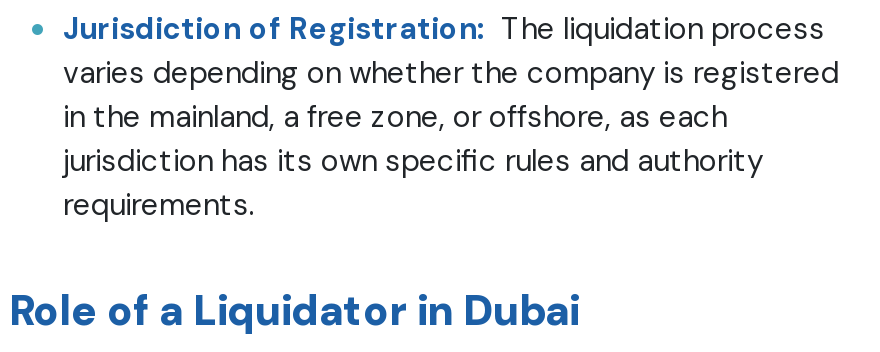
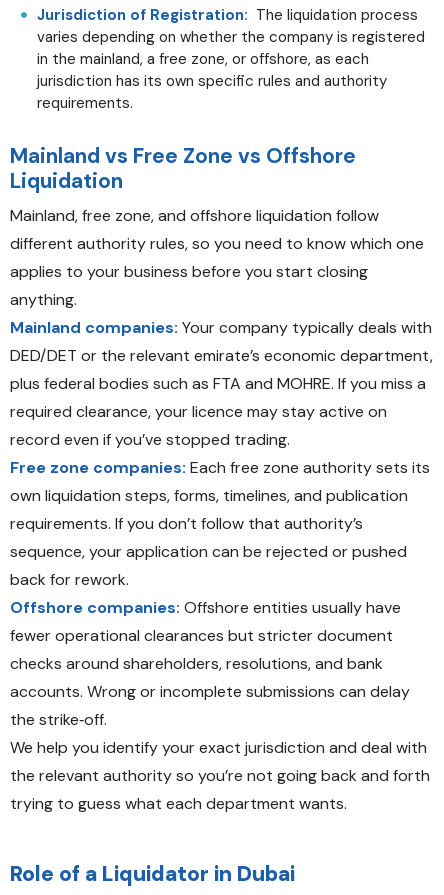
+ Mainland vs Free Zone vs Offshore
+ Liquidation
+ Mainland, free zone, and offshore liquidation follow
+ different authority rules, so you need to know which one
+ applies to your business before you start closing
+ anything.
+ Mainland companies: Your company typically deals with
+ DED/DET or the relevant emirate’s economic department,
+ plus federal bodies such as FTA and MOHRE. If you miss a
+ required clearance, your licence may stay active on
+ record even if you’ve stopped trading.
+ Free zone companies: Each free zone authority sets its
+ own liquidation steps, forms, timelines, and publication
+ requirements. If you don’t follow that authority’s
+ sequence, your application can be rejected or pushed
+ back for rework.
+ Offshore companies: Offshore entities usually have
+ fewer operational clearances but stricter document
+ checks around shareholders, resolutions, and bank
+ accounts. Wrong or incomplete submissions can delay
+ the strike‑off.
+ We help you identify your exact jurisdiction and deal with
+ the relevant authority so you’re not going back and forth
+ trying to guess what each department wants.
